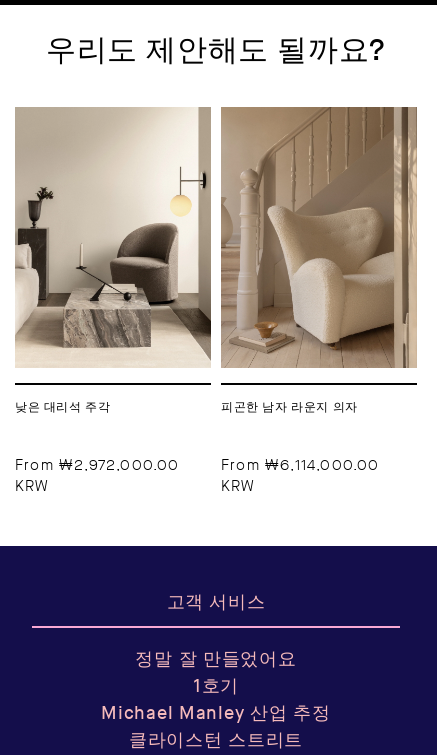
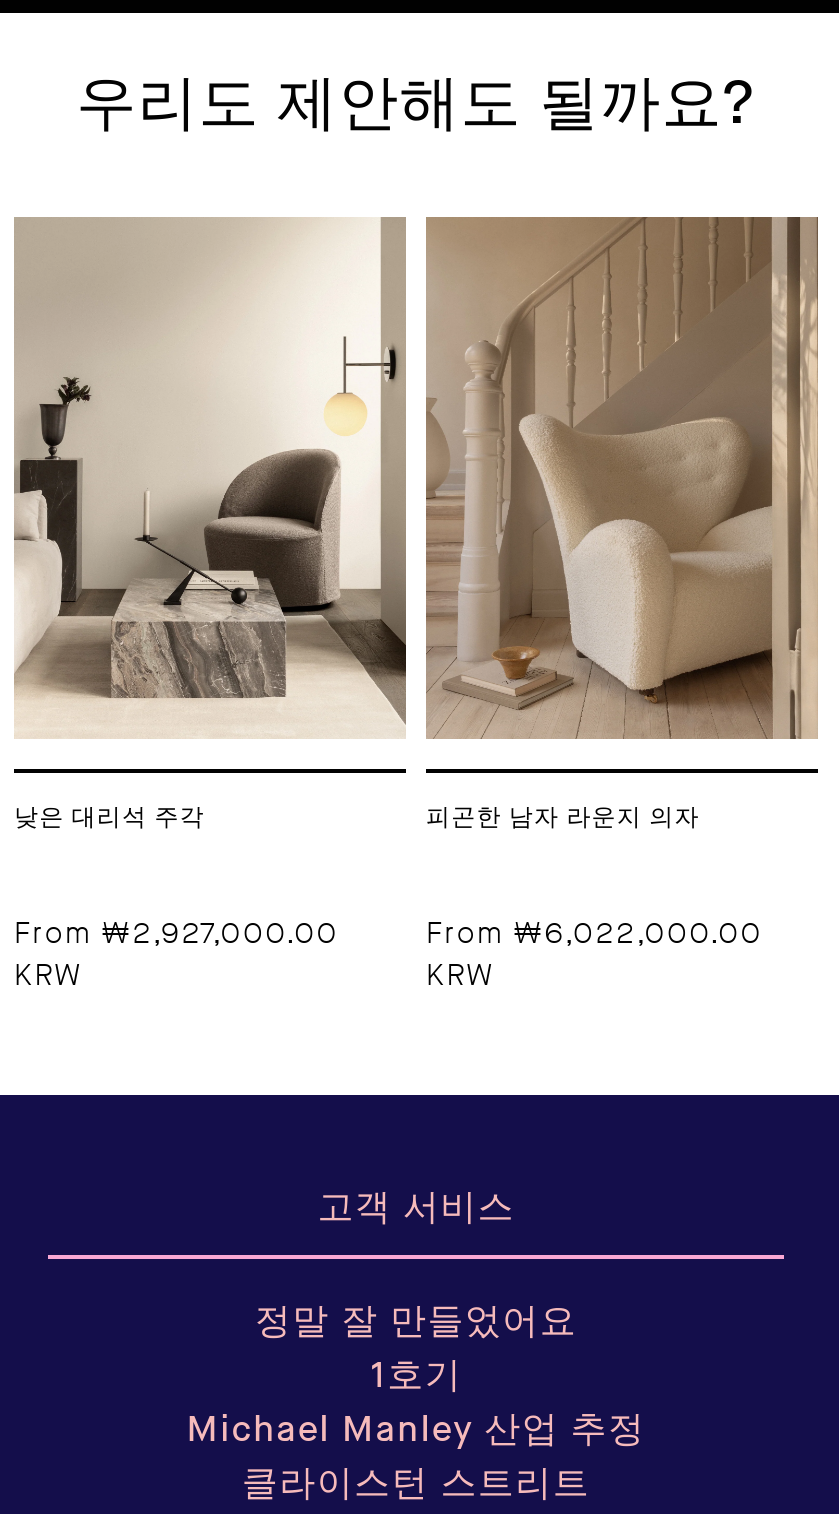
- From ₩2,972,000.00
+ From ₩2,927,000.00

- From ₩6,114,000.00
+ From ₩6,022,000.00
